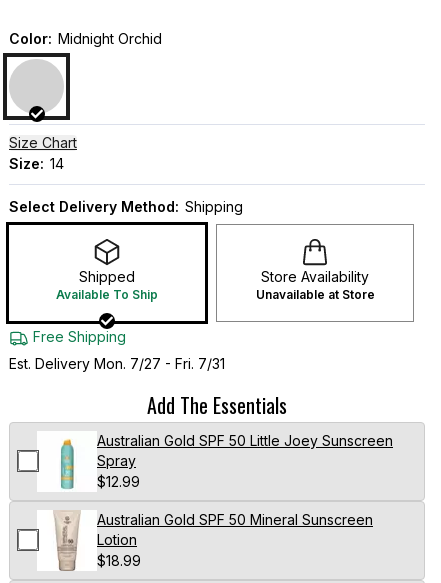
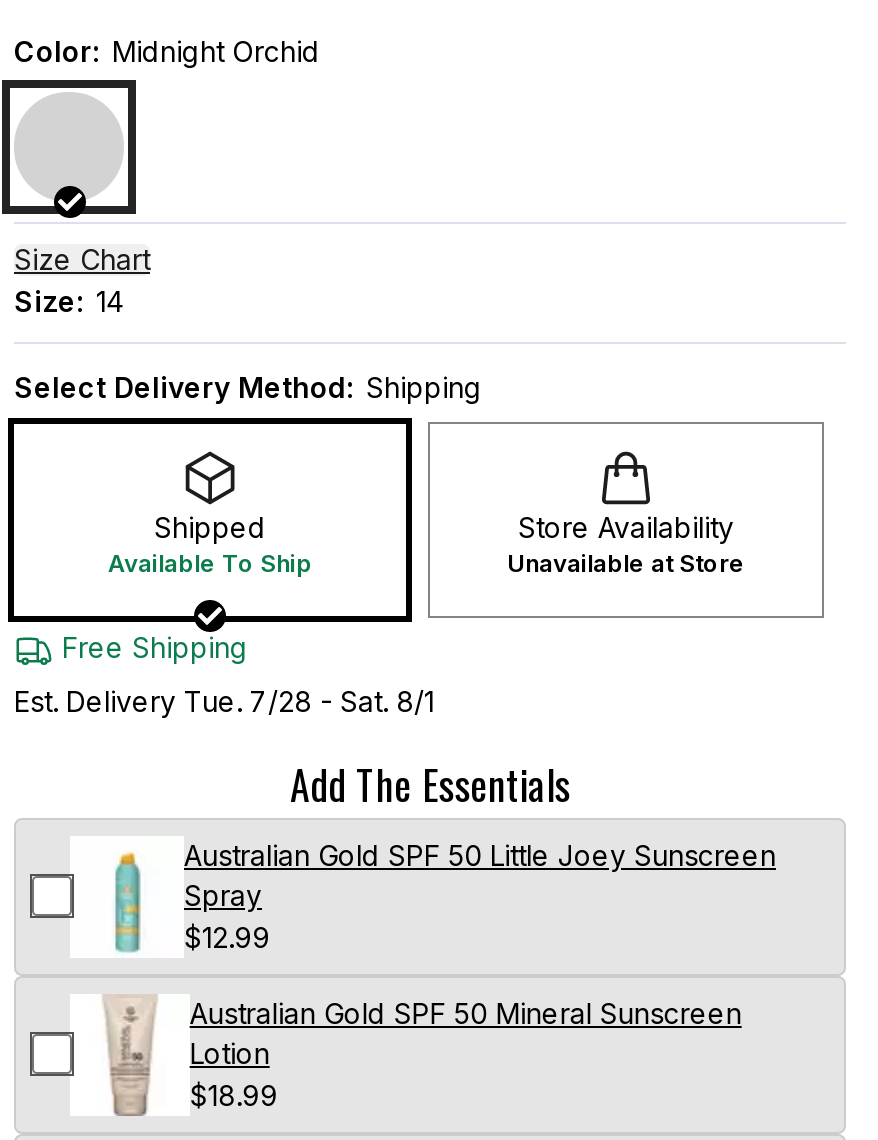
- Est. Delivery Mon. 7/27 - Fri. 7/31
+ Est. Delivery Tue. 7/28 - Sat. 8/1
